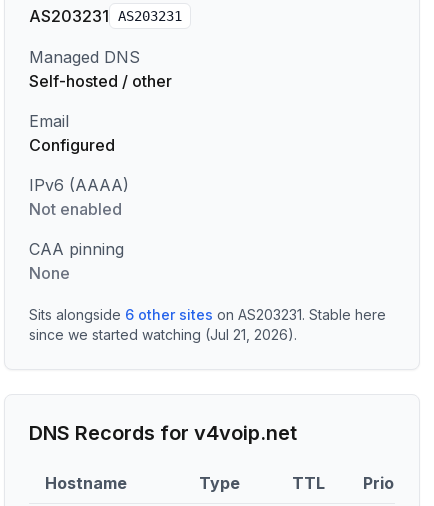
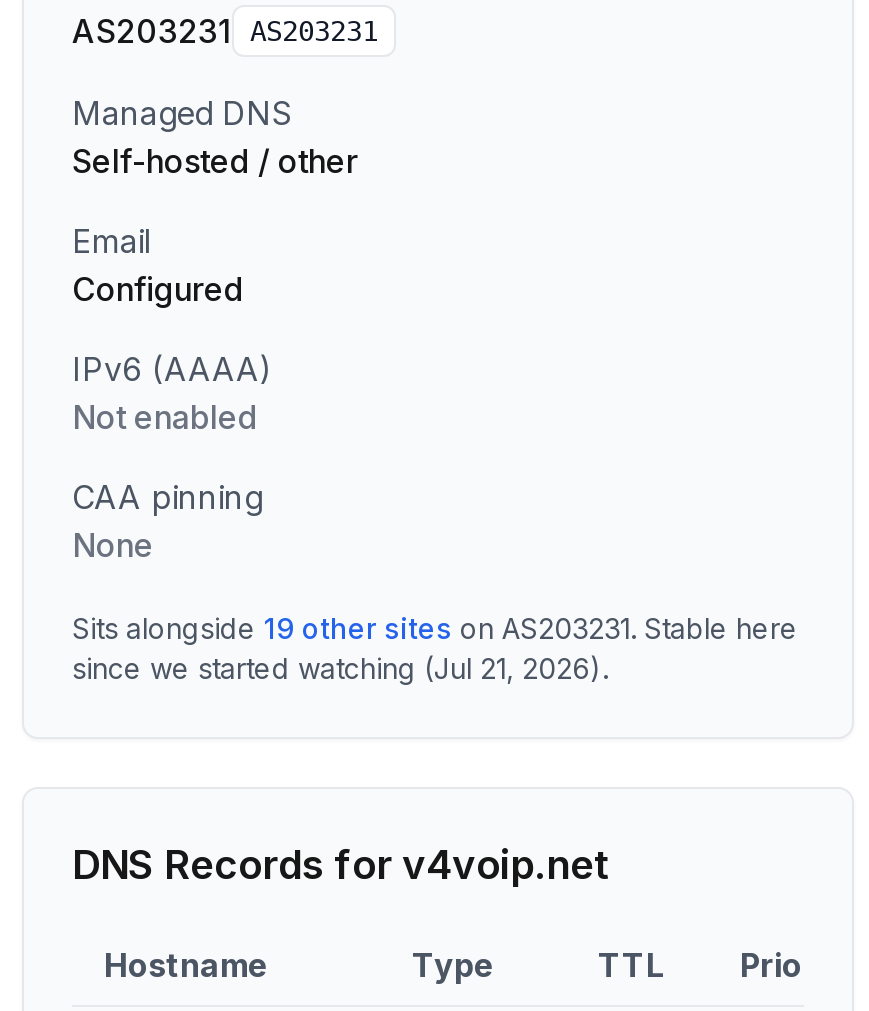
- Sits alongside 6 other sites on AS203231. Stable here
+ Sits alongside 19 other sites on AS203231. Stable here
